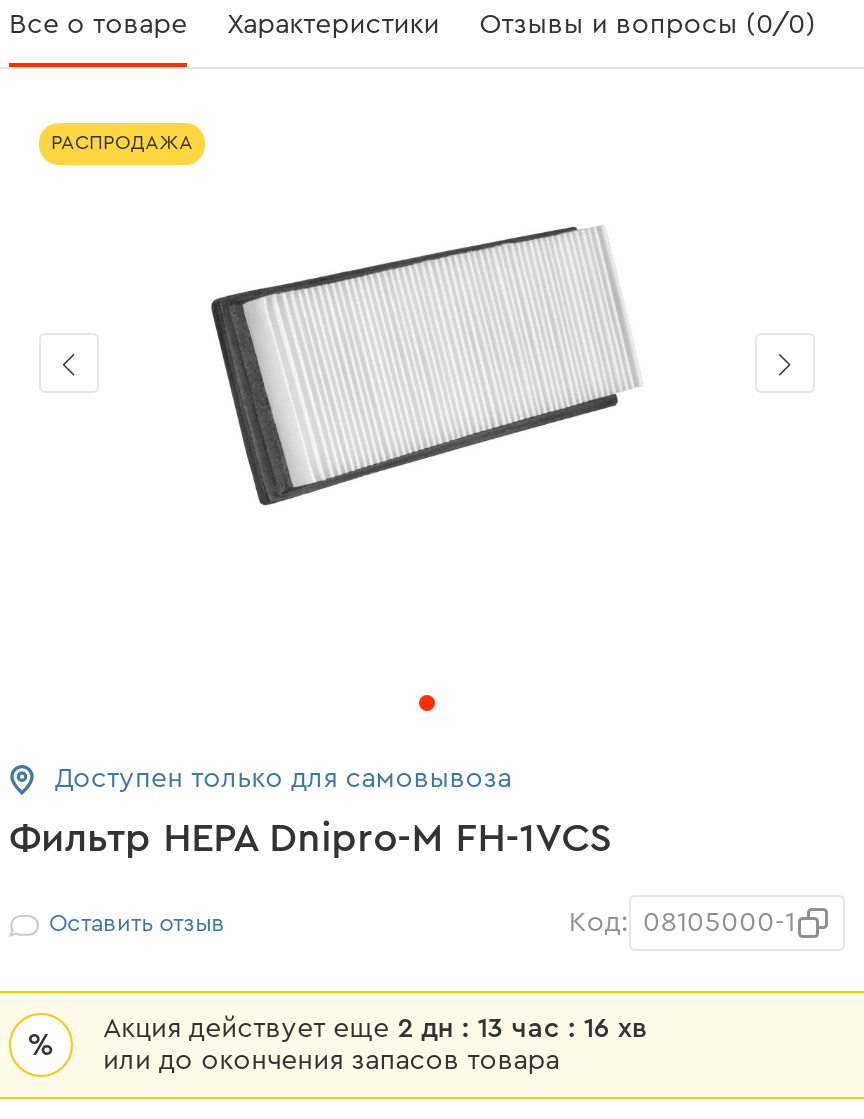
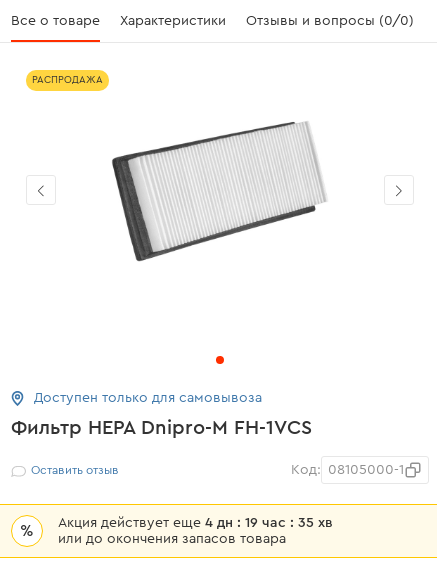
- Акция действует еще 2 дн : 13 час : 16 хв
+ Акция действует еще 4 дн : 19 час : 35 хв
